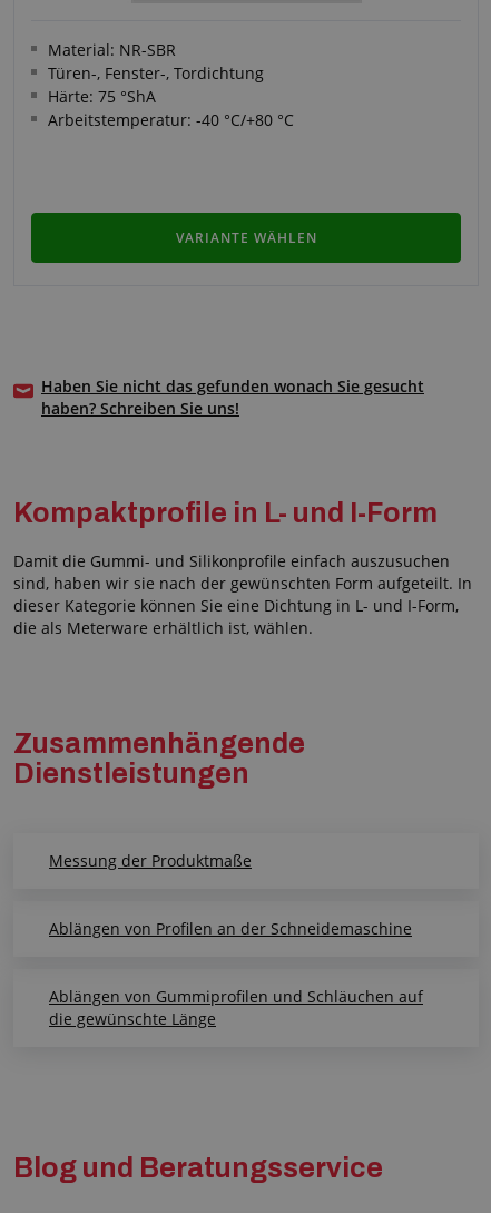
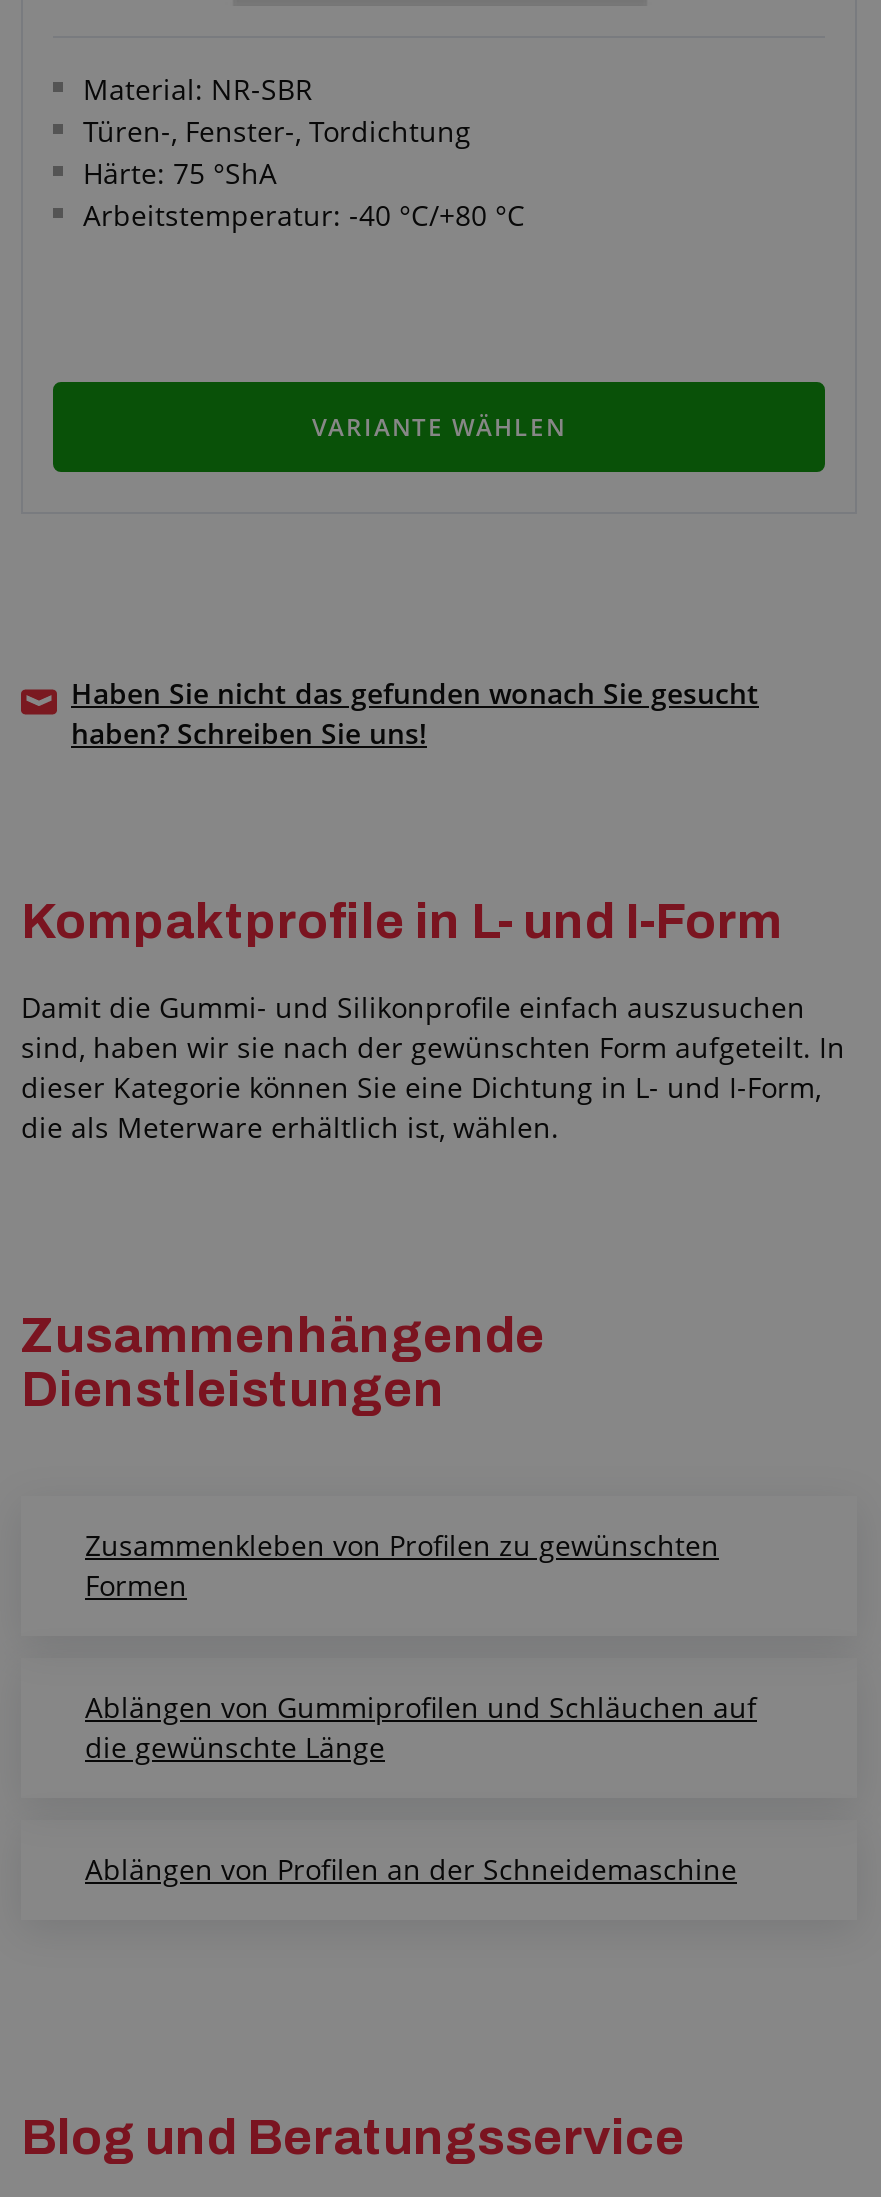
- Messung der Produktmaße
+ Zusammenkleben von Profilen zu gewünschten
+ Formen

moved down: Ablängen von Profilen an der Schneidemaschine

moved up: Ablängen von Gummiprofilen und Schläuchen auf | die gewünschte Länge
